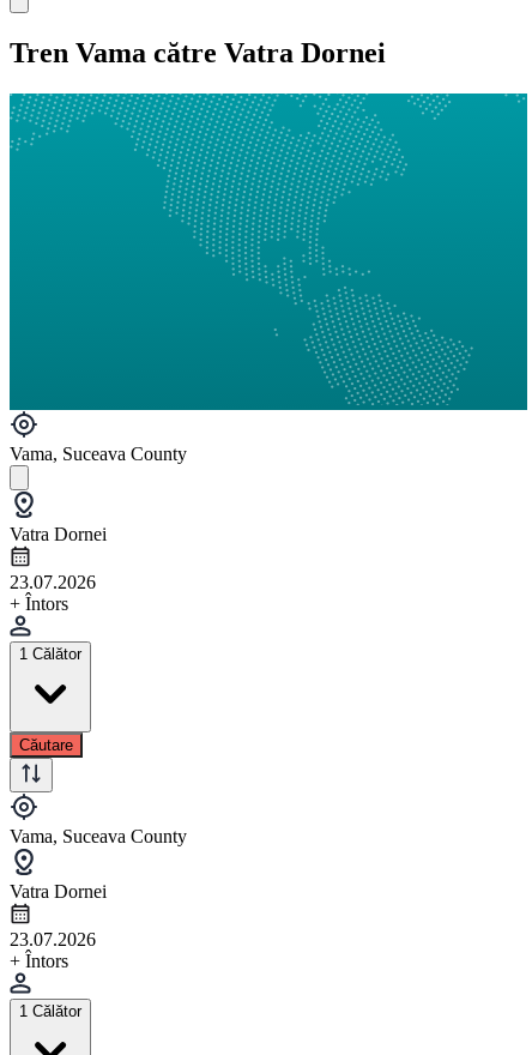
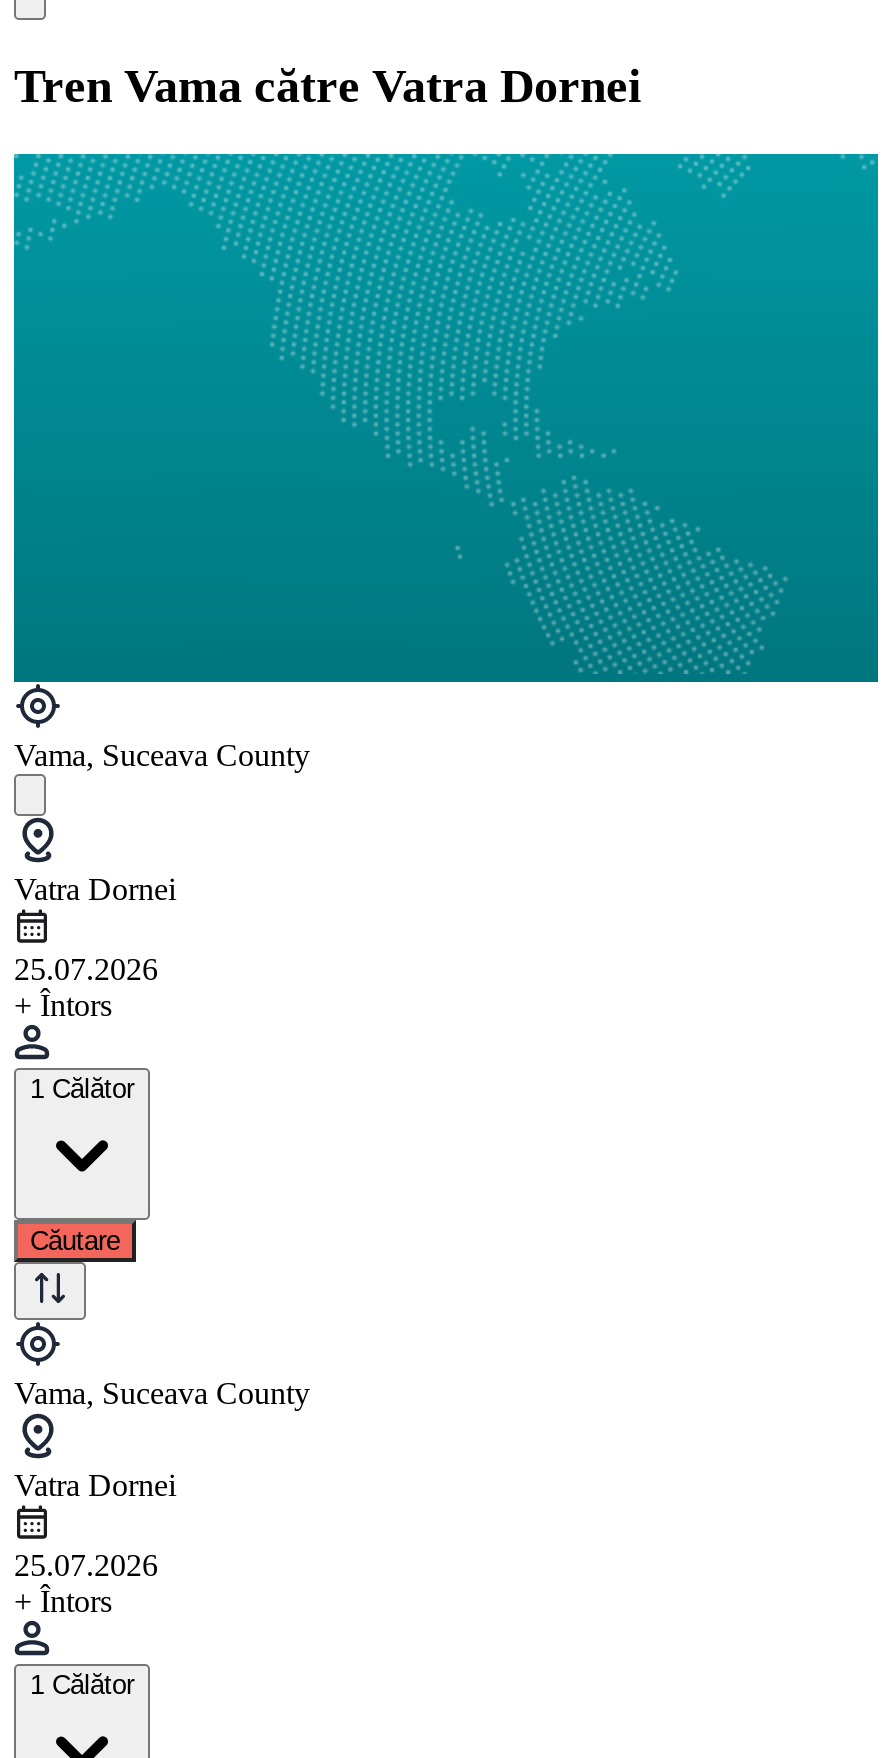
- 23.07.2026
+ 25.07.2026

- 23.07.2026
+ 25.07.2026
